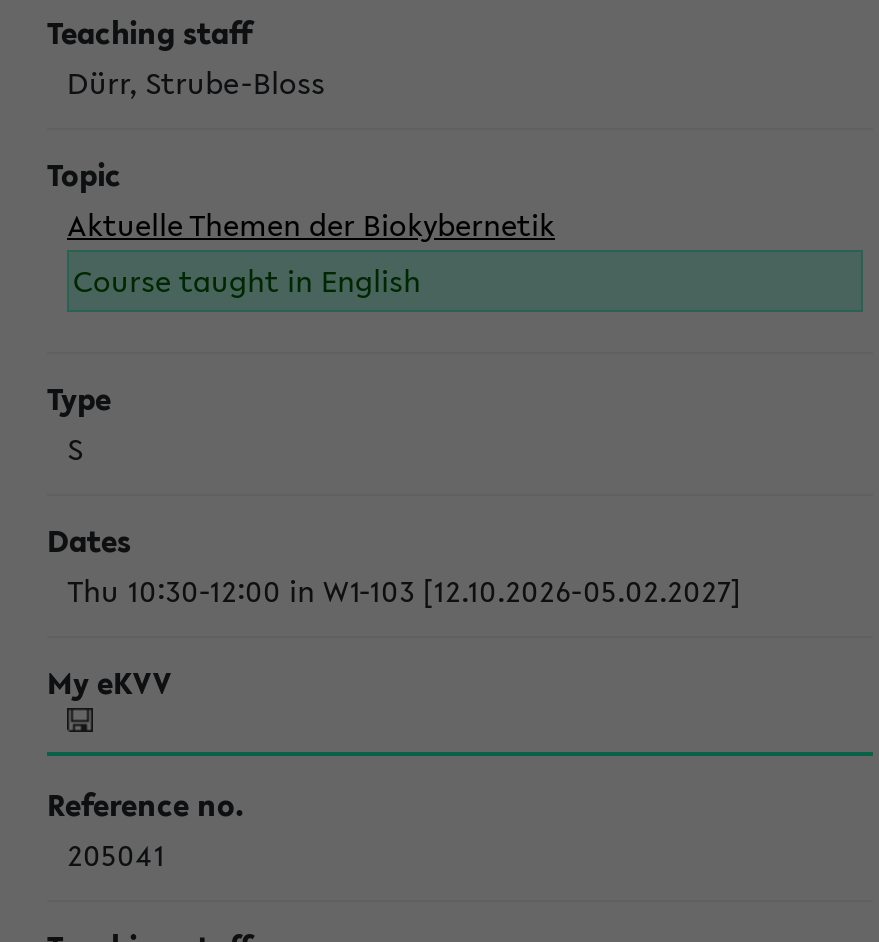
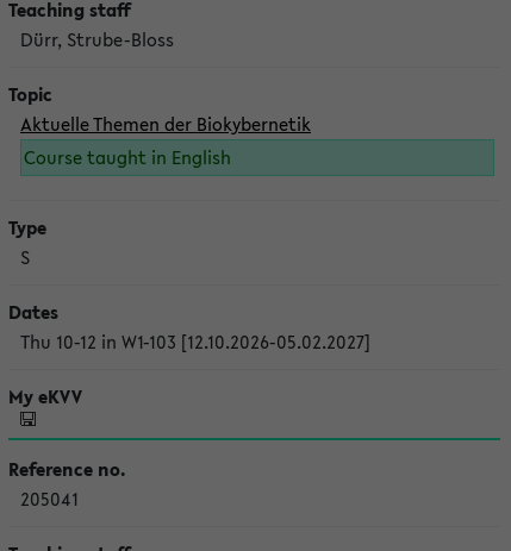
- Thu 10:30-12:00 in W1-103 [12.10.2026-05.02.2027]
+ Thu 10-12 in W1-103 [12.10.2026-05.02.2027]
